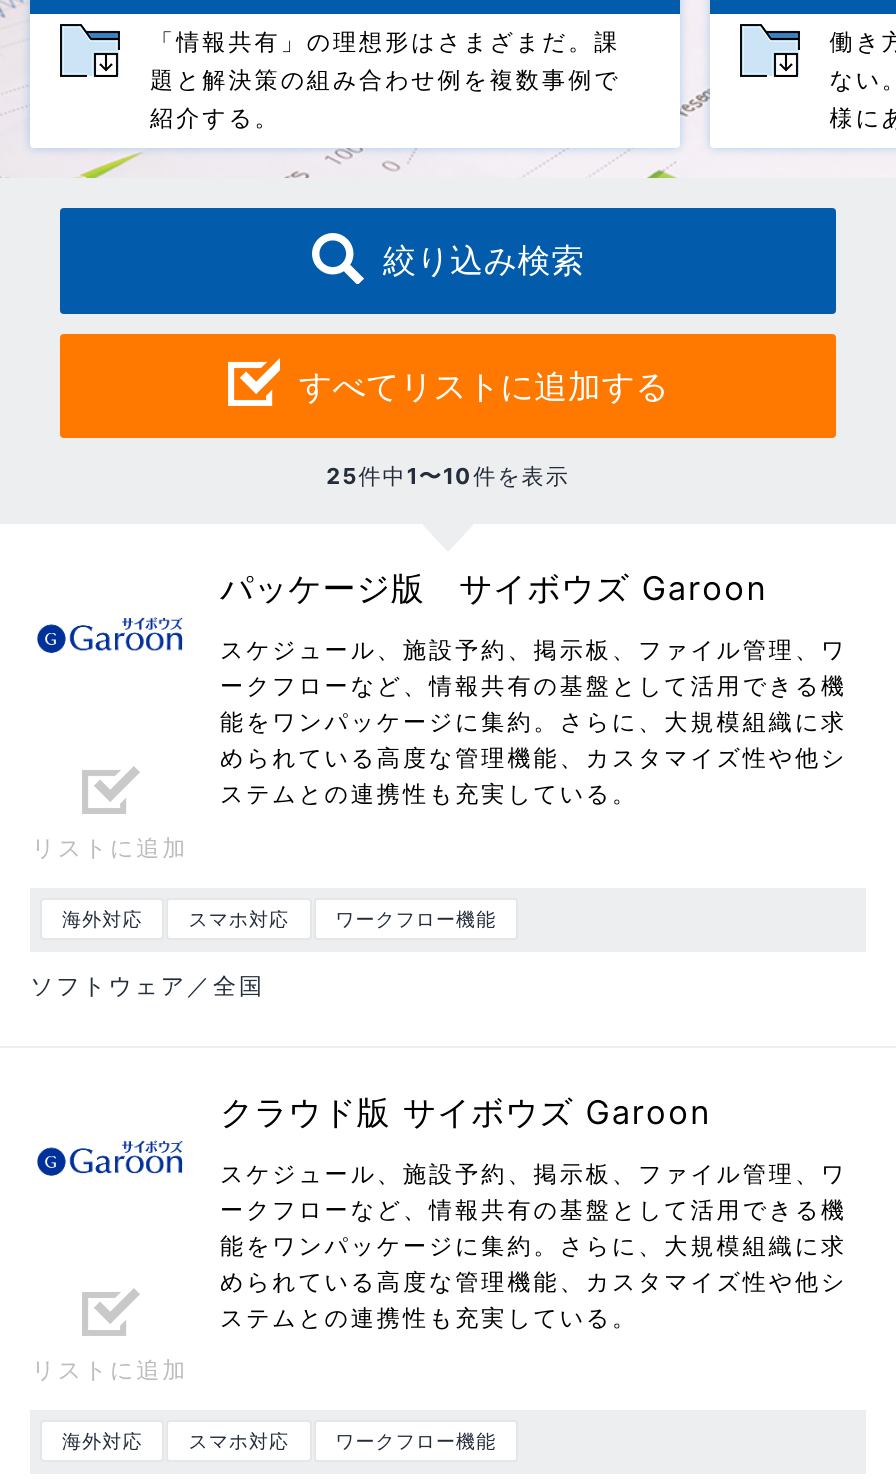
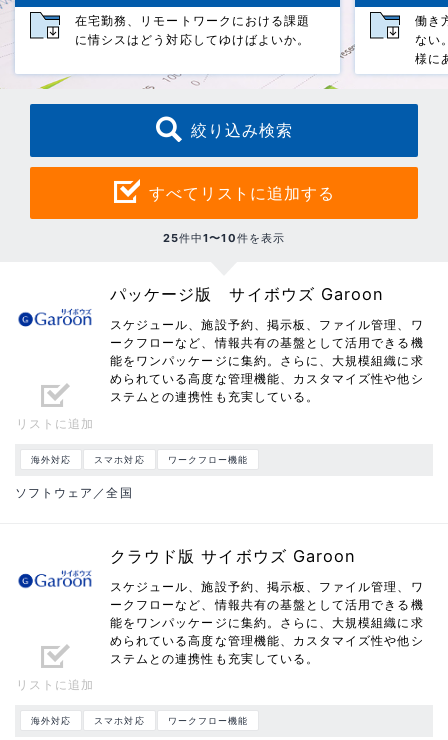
- 「情報共有」の理想形はさまざまだ。課
- 題と解決策の組み合わせ例を複数事例で
- 紹介する。
+ 在宅勤務、リモートワークにおける課題
+ に情シスはどう対応してゆけばよいか。
